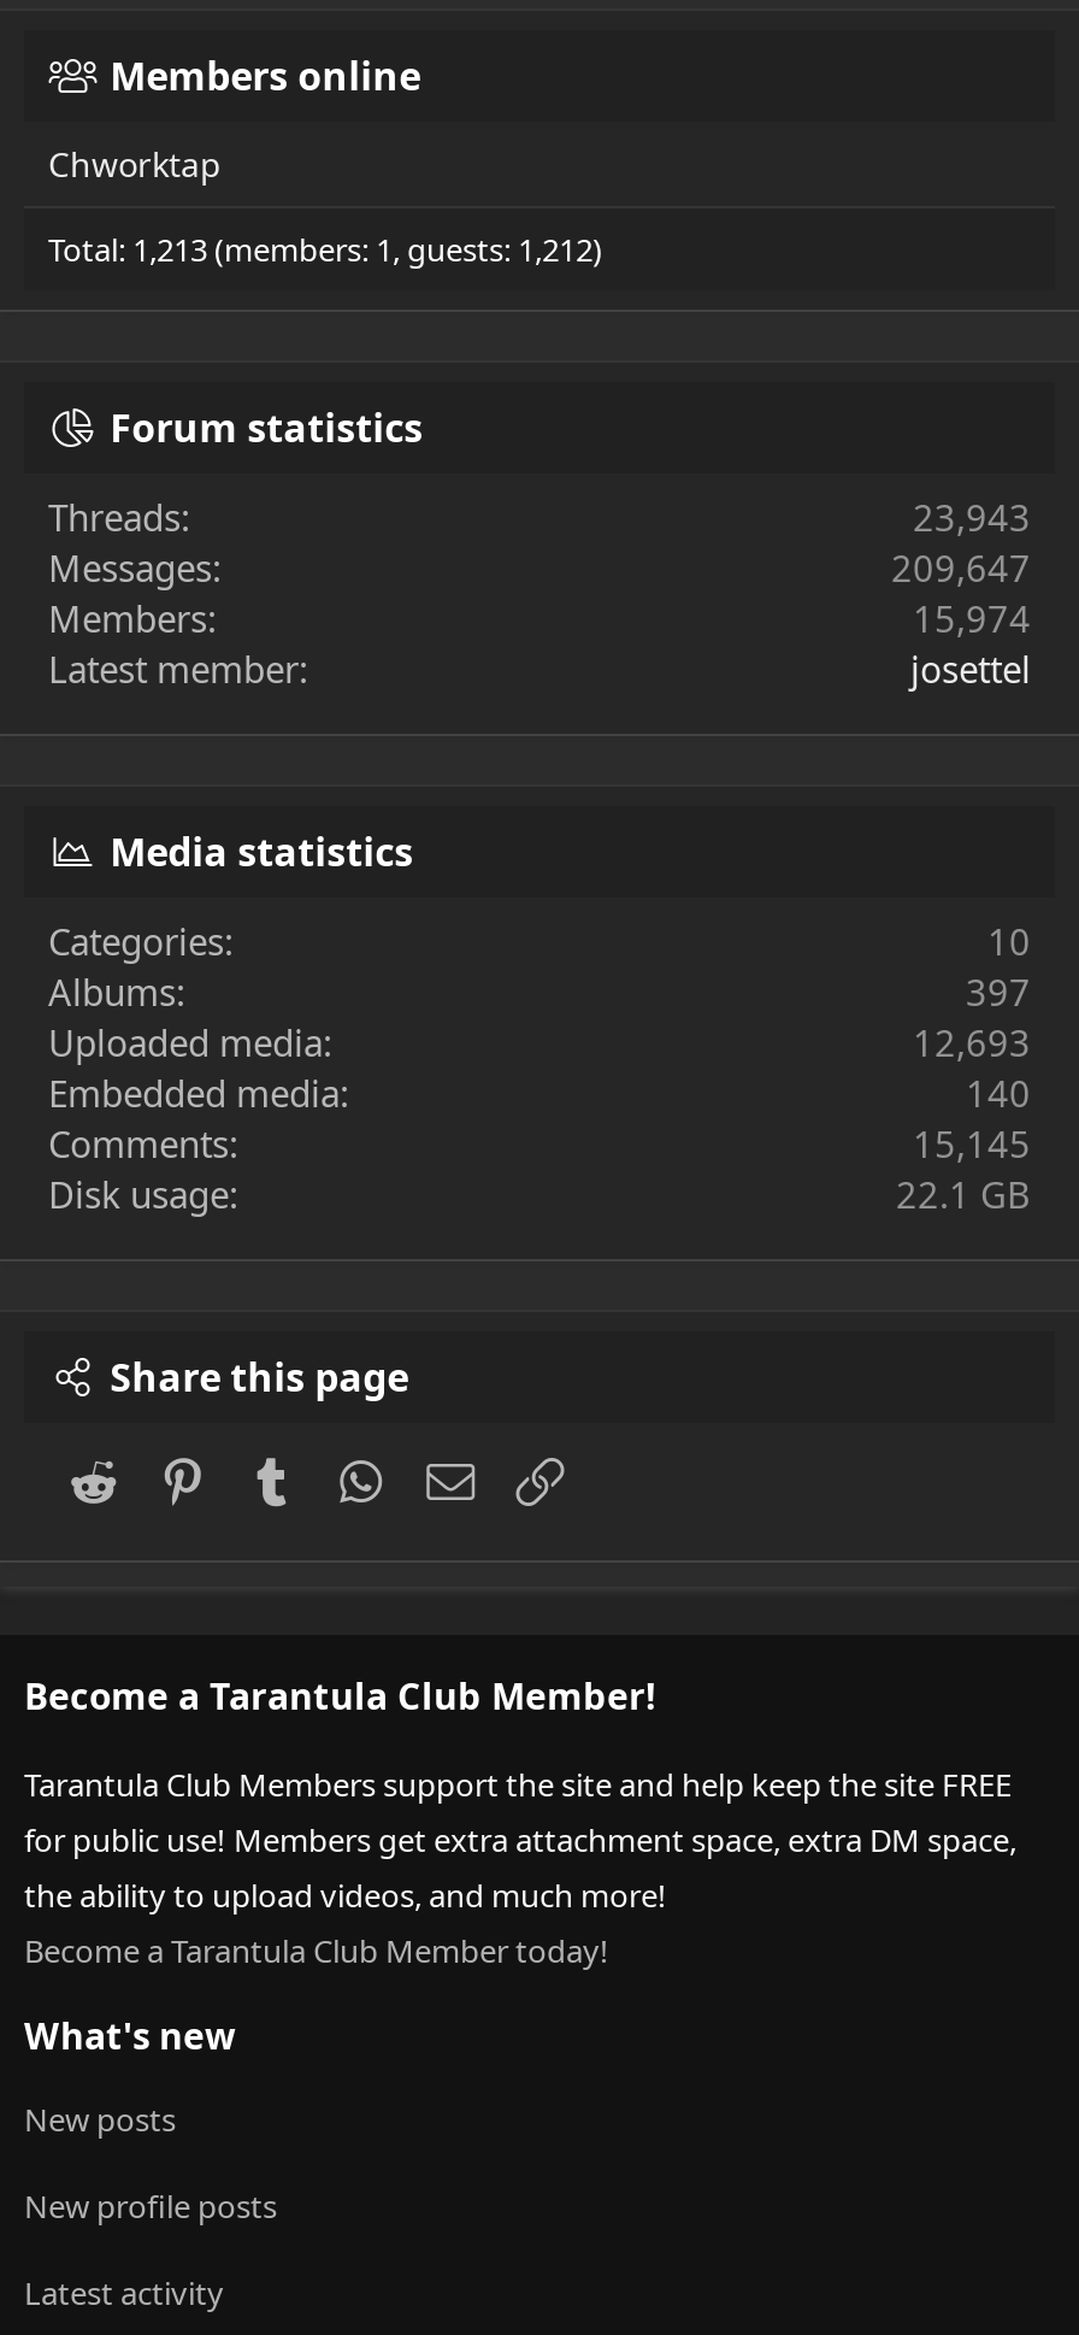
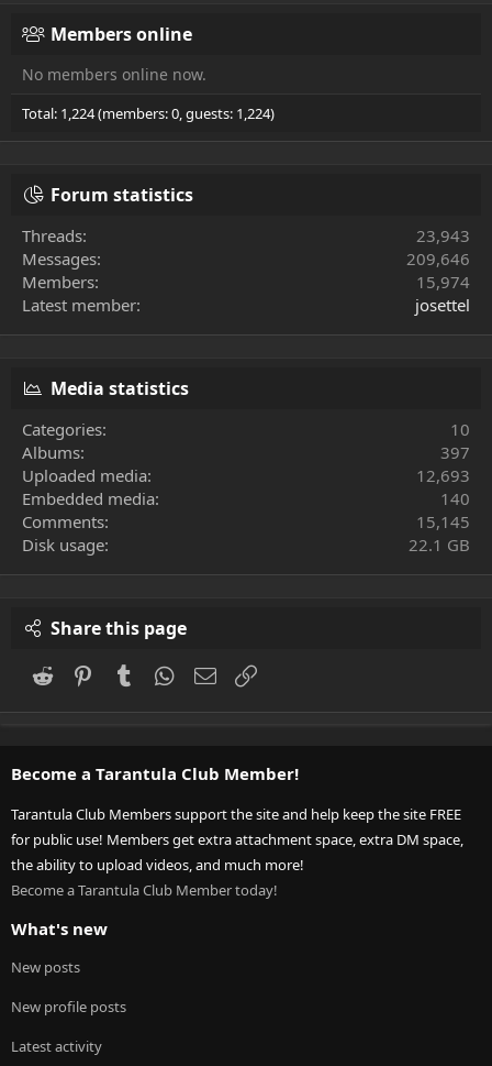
- Chworktap
+ No members online now.

- Total: 1,213 (members: 1, guests: 1,212)
+ Total: 1,224 (members: 0, guests: 1,224)

- 209,647
+ 209,646
